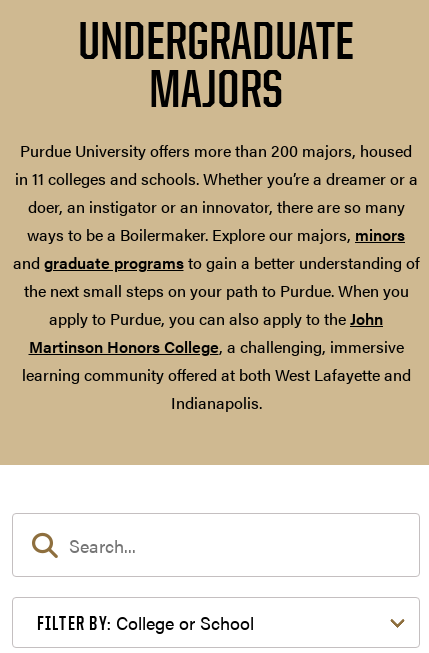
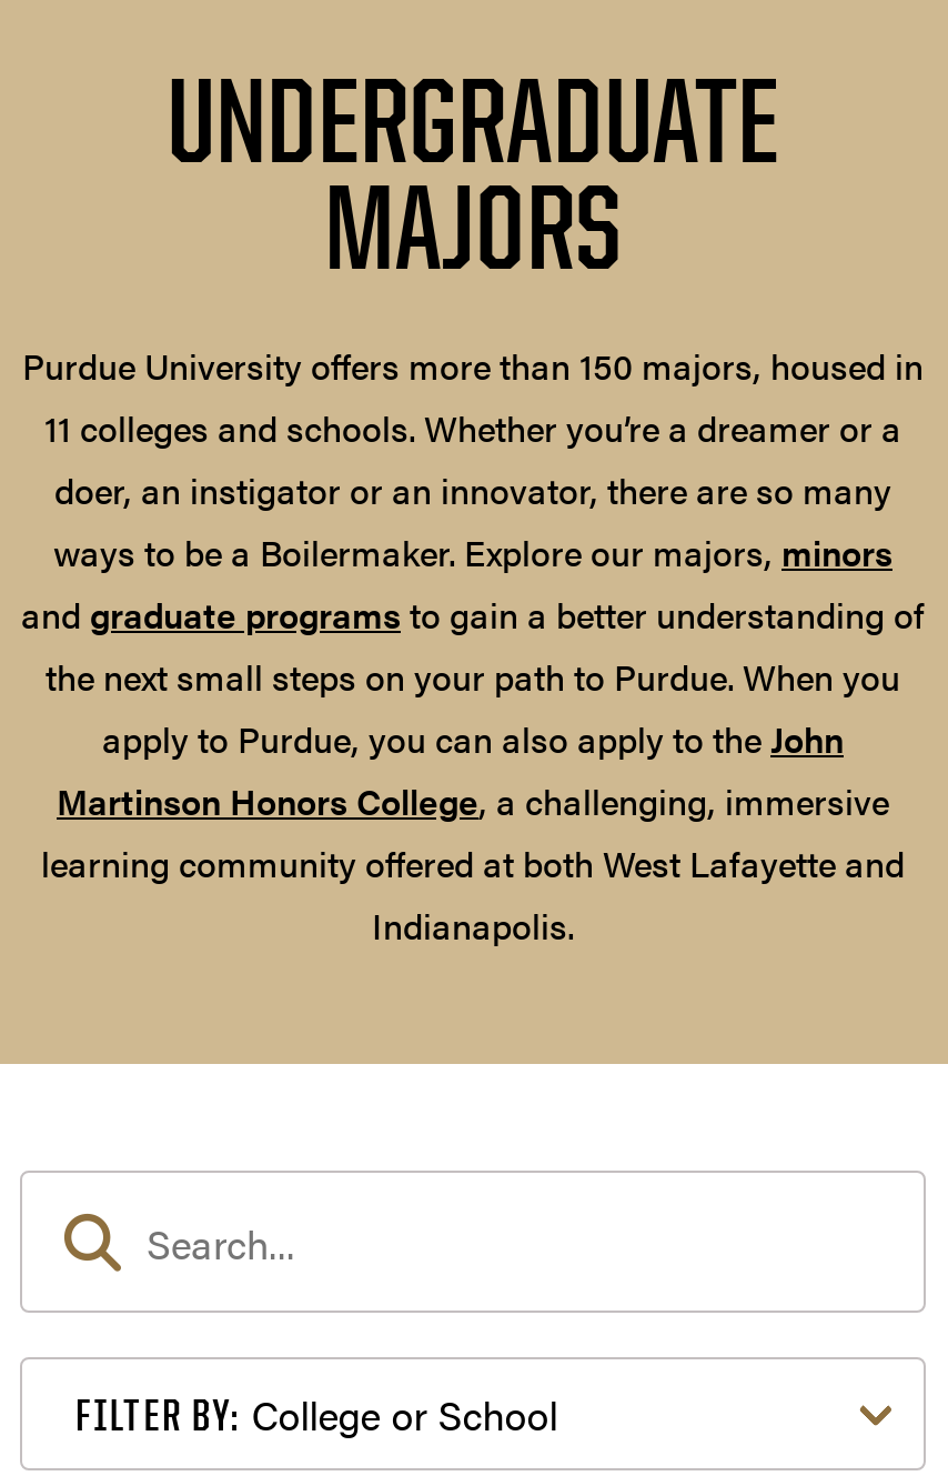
- Purdue University offers more than 200 majors, housed
- in 11 colleges and schools. Whether you’re a dreamer or a
+ Purdue University offers more than 150 majors, housed in
+ 11 colleges and schools. Whether you’re a dreamer or a
